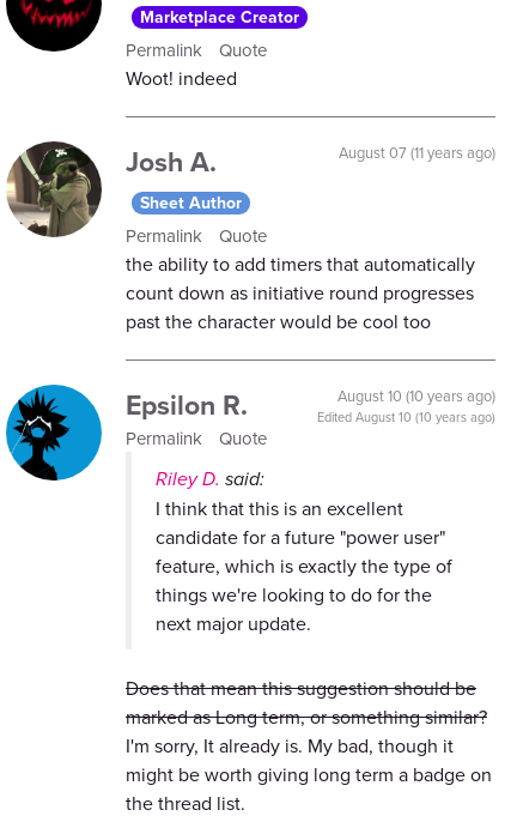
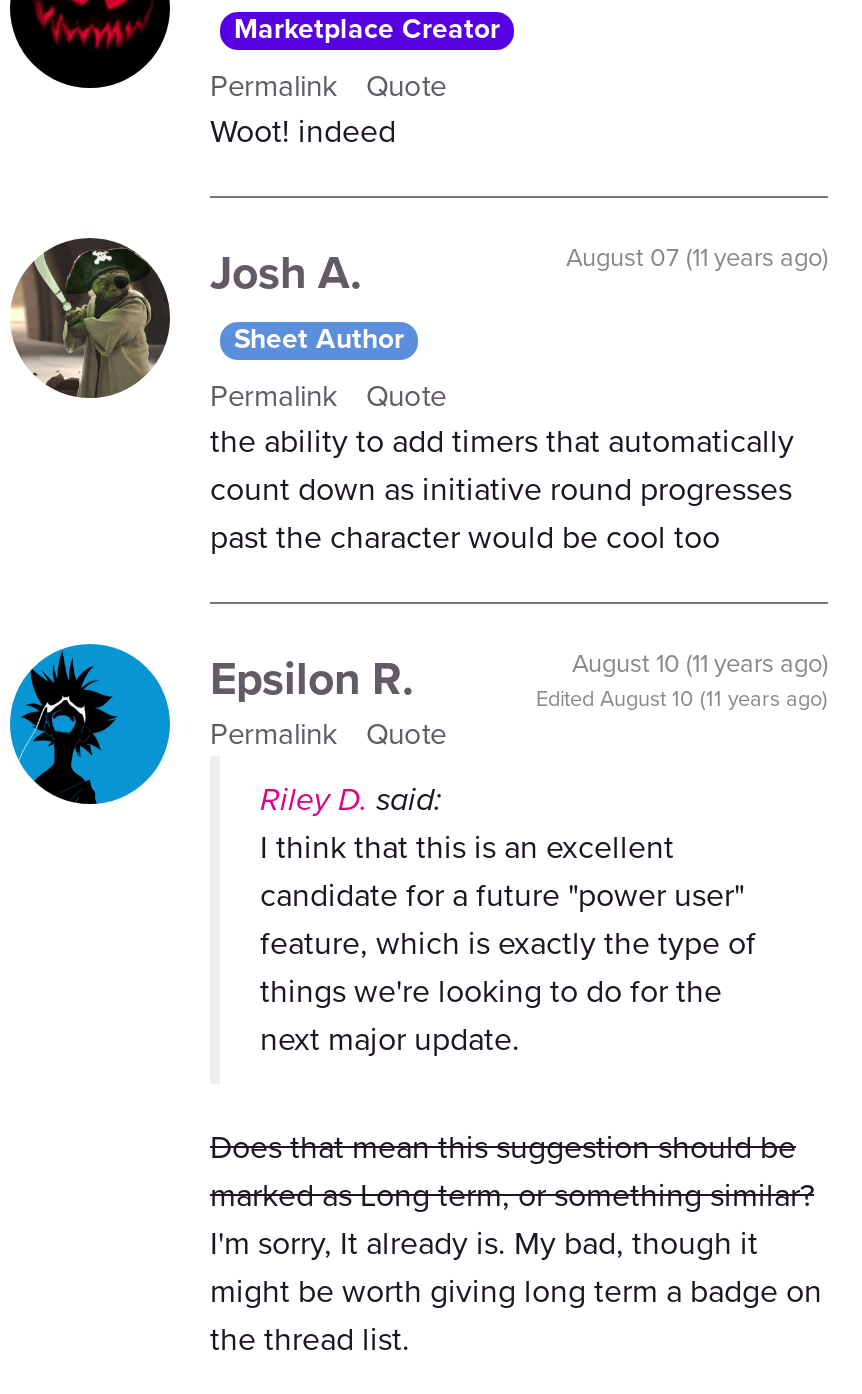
- August 10 (10 years ago)
+ August 10 (11 years ago)

- Edited August 10 (10 years ago)
+ Edited August 10 (11 years ago)
